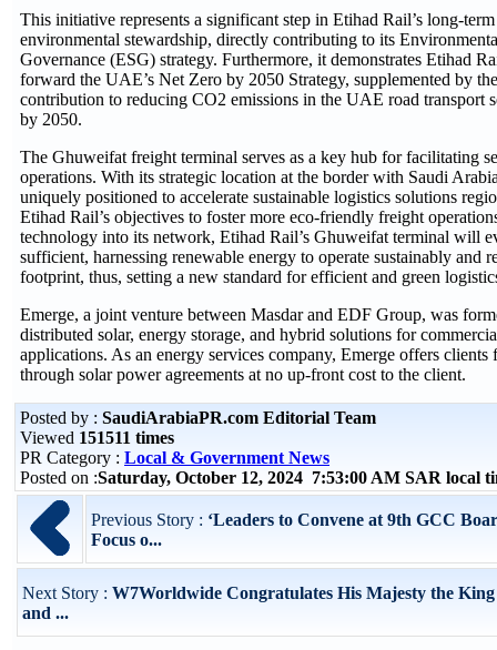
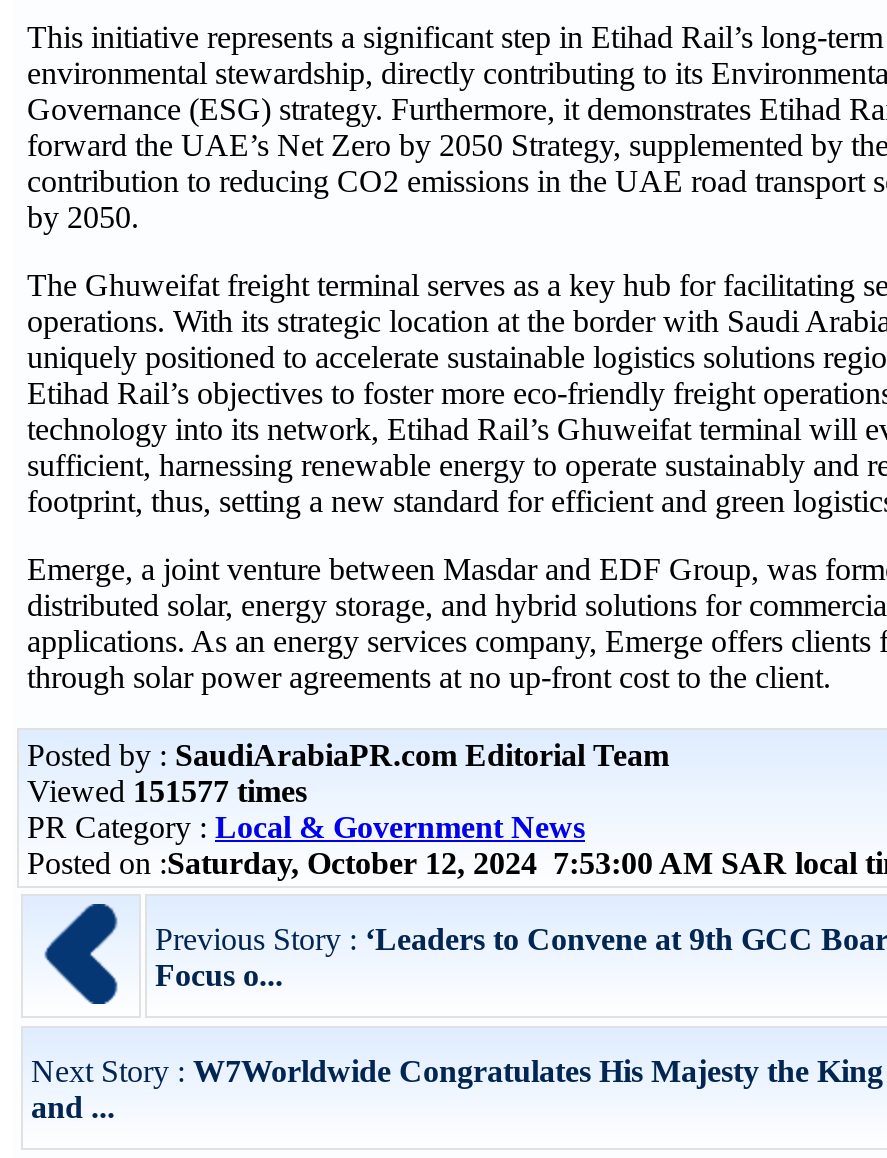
- Viewed 151511 times
+ Viewed 151577 times
